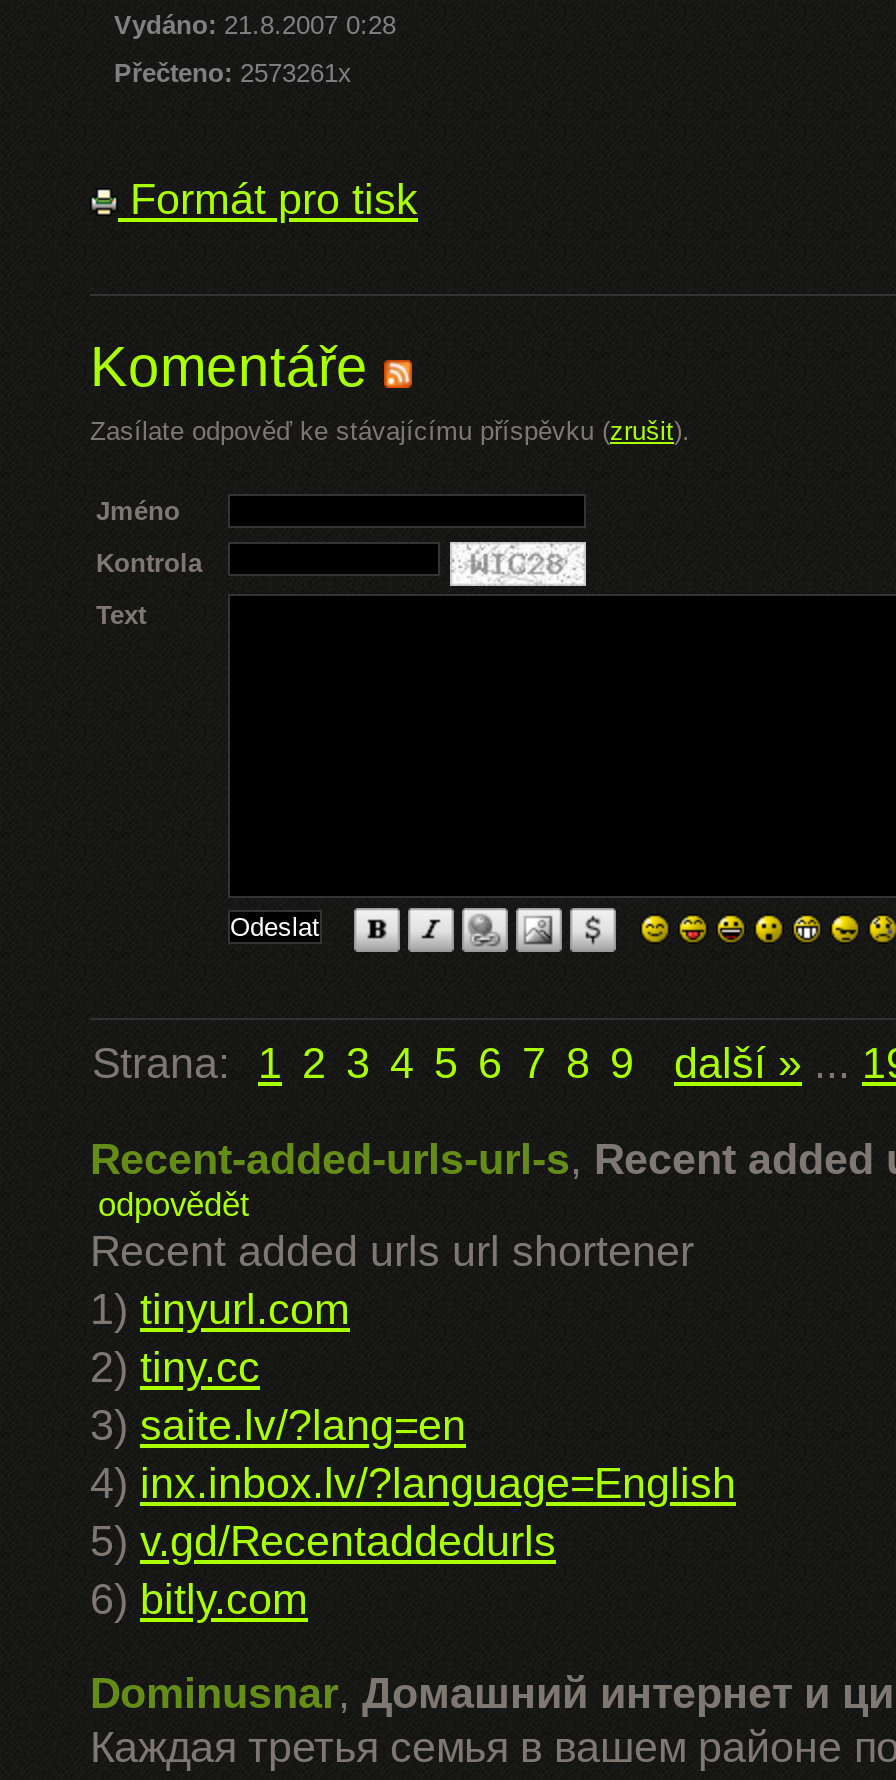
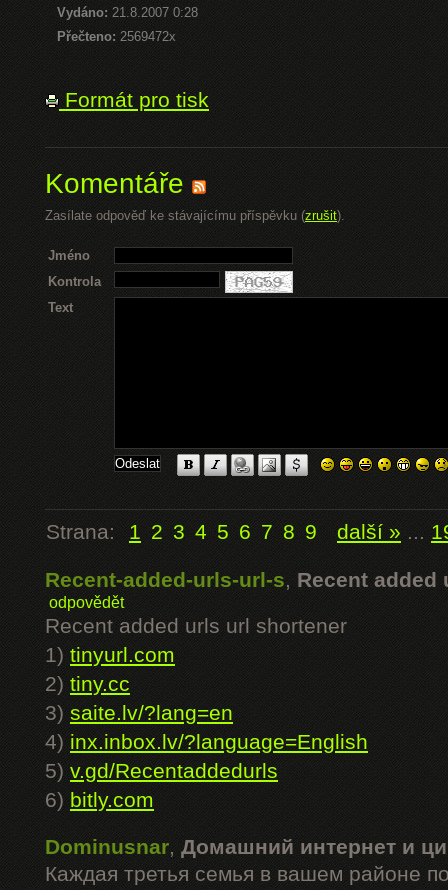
- Přečteno: 2573261x
+ Přečteno: 2569472x
